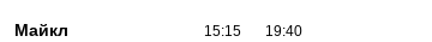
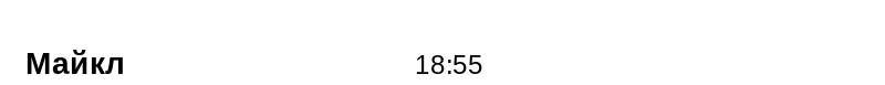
- 15:15
- 19:40
+ 18:55
